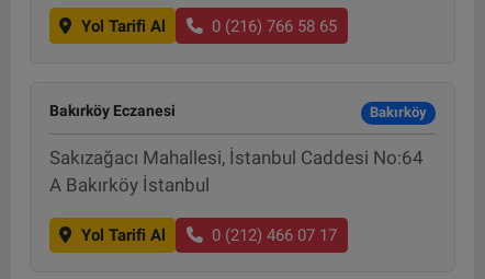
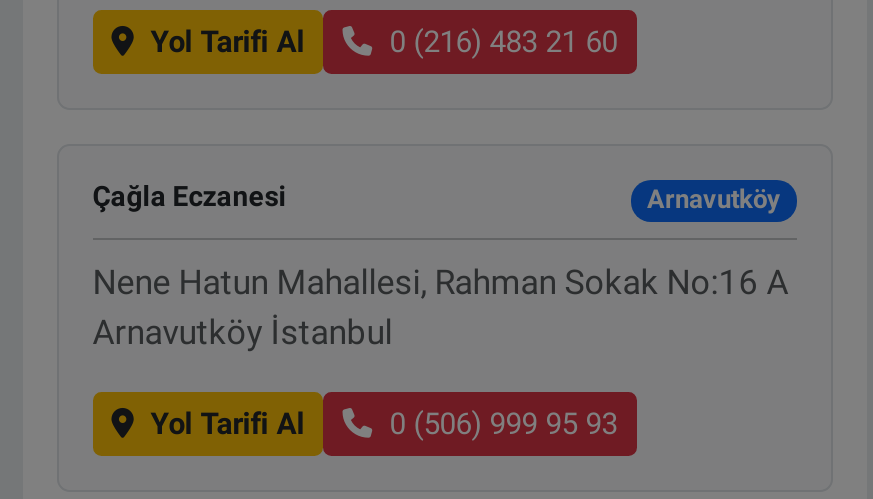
- 0 (216) 766 58 65
+ 0 (216) 483 21 60

- Bakırköy Eczanesi
- Bakırköy
+ Çağla Eczanesi
+ Arnavutköy

- Sakızağacı Mahallesi, İstanbul Caddesi No:64
- A Bakırköy İstanbul
+ Nene Hatun Mahallesi, Rahman Sokak No:16 A
+ Arnavutköy İstanbul

- 0 (212) 466 07 17
+ 0 (506) 999 95 93
